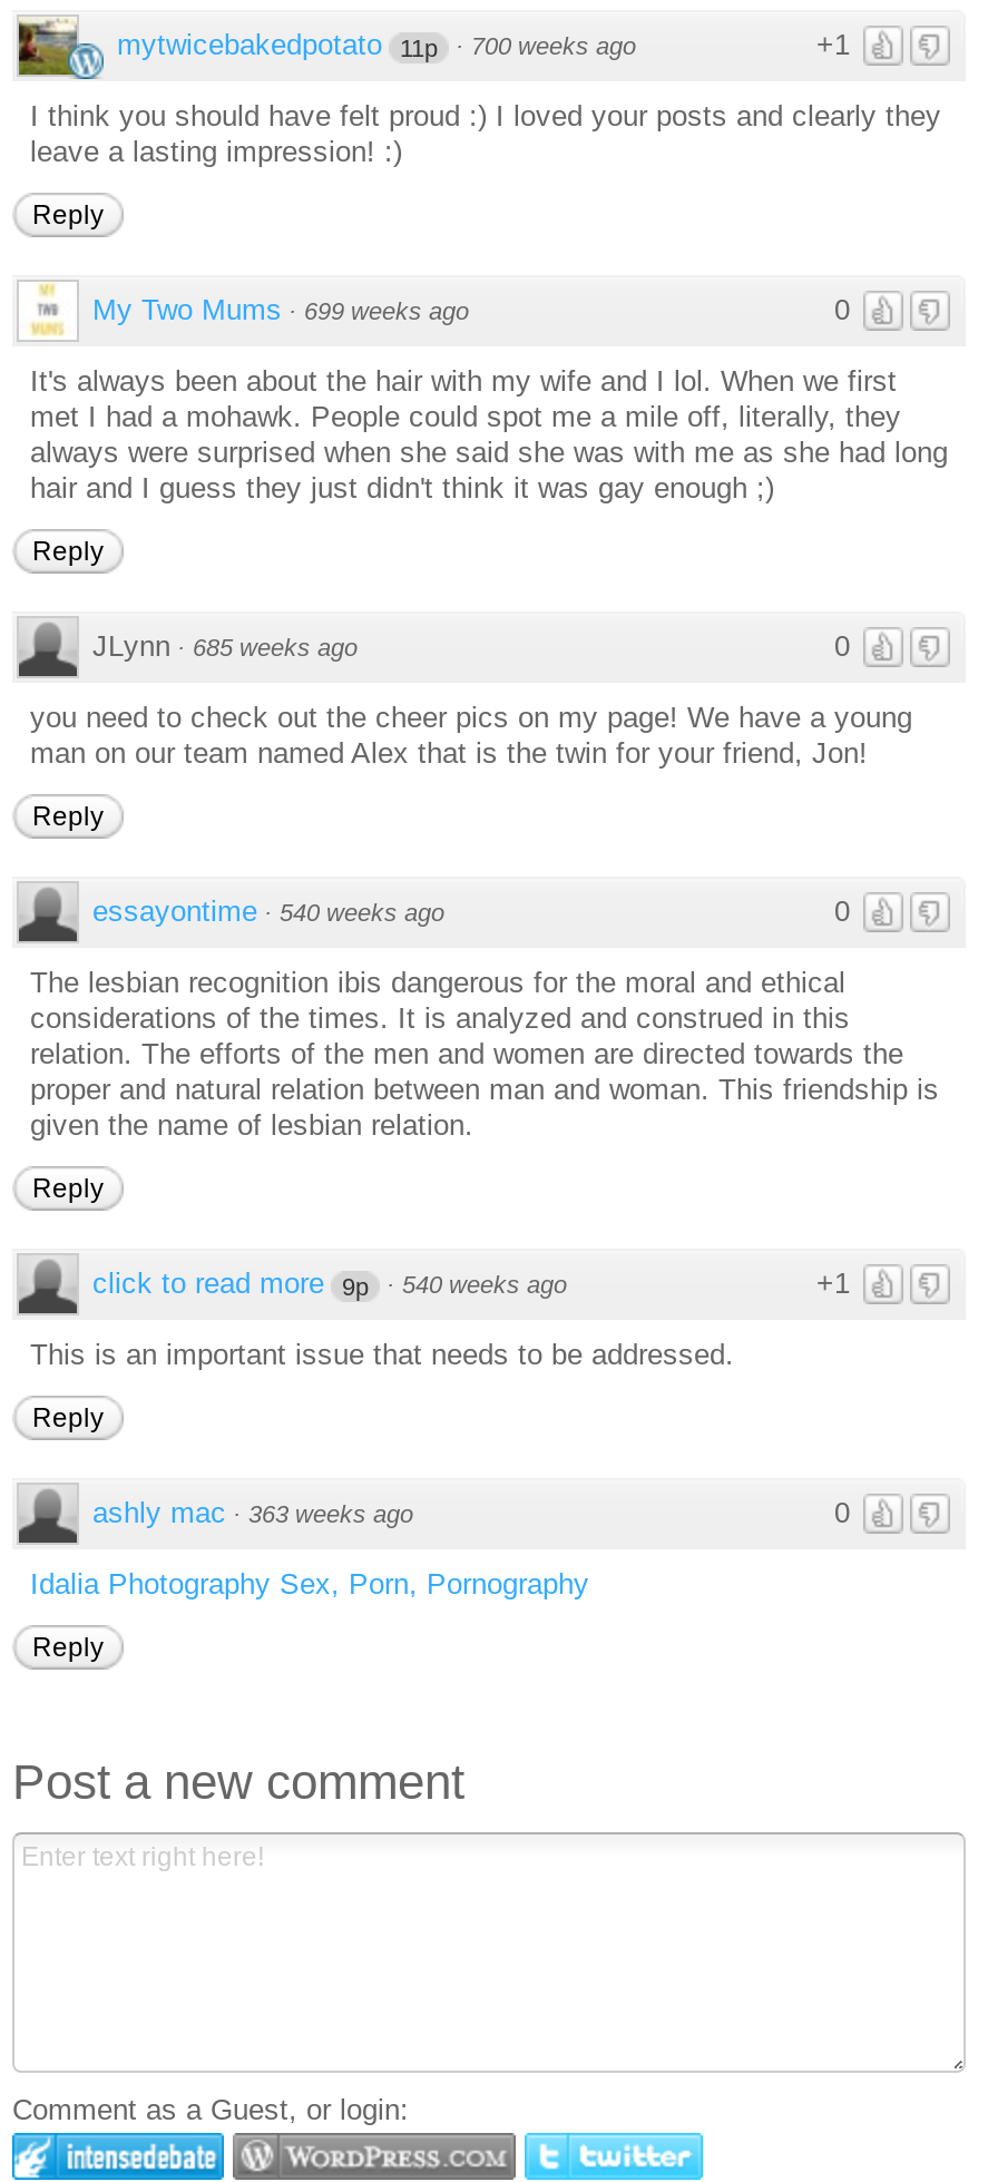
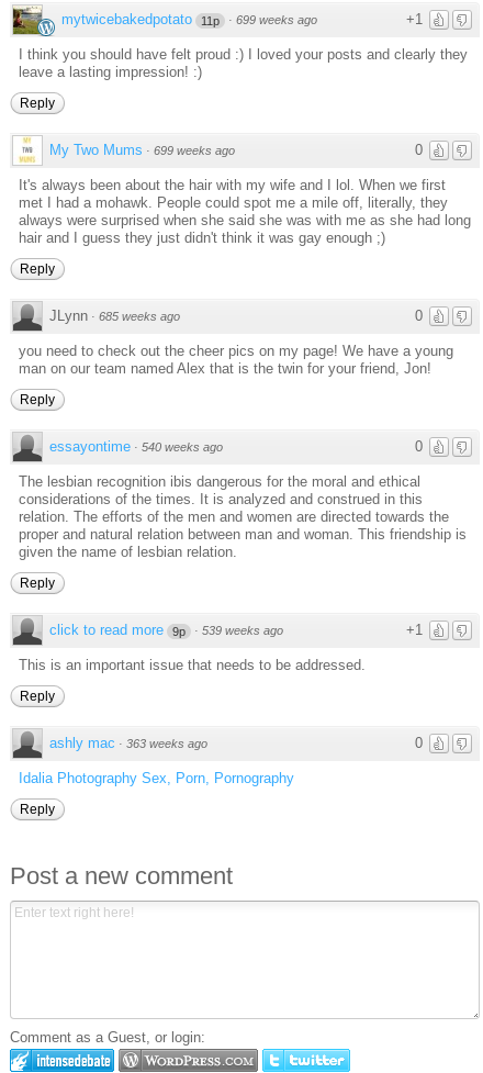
- mytwicebakedpotato 11p · 700 weeks ago
+ mytwicebakedpotato 11p · 699 weeks ago

- click to read more 9p · 540 weeks ago
+ click to read more 9p · 539 weeks ago
